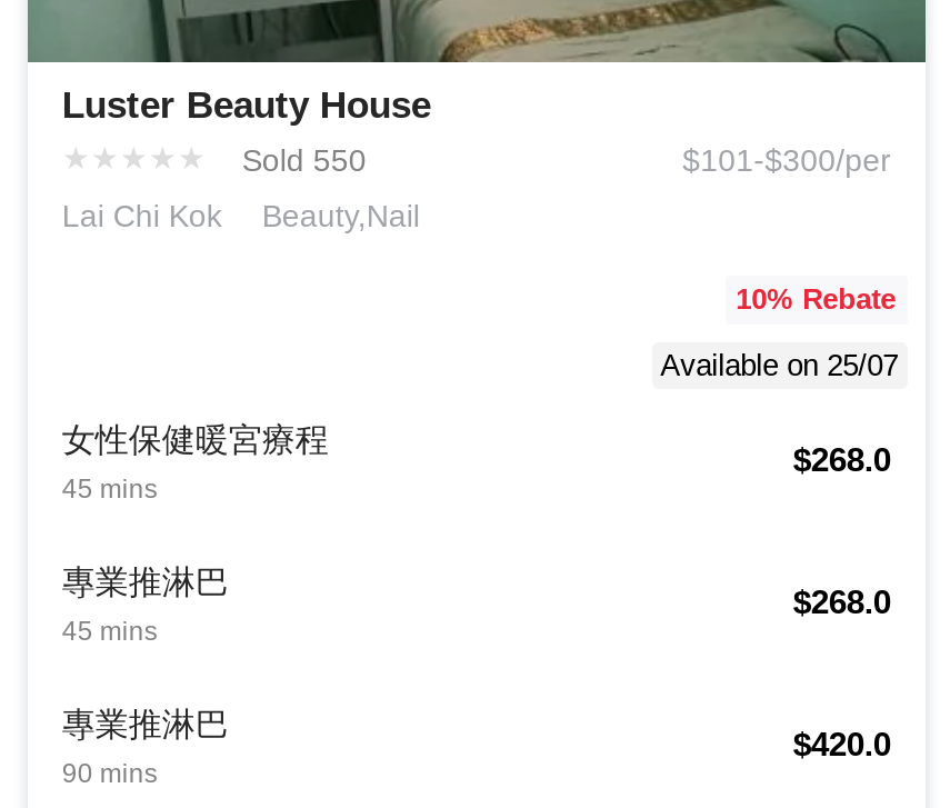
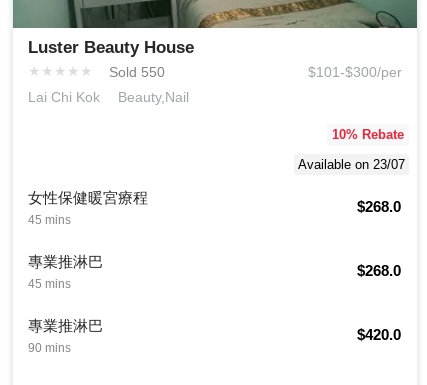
- Available on 25/07
+ Available on 23/07
